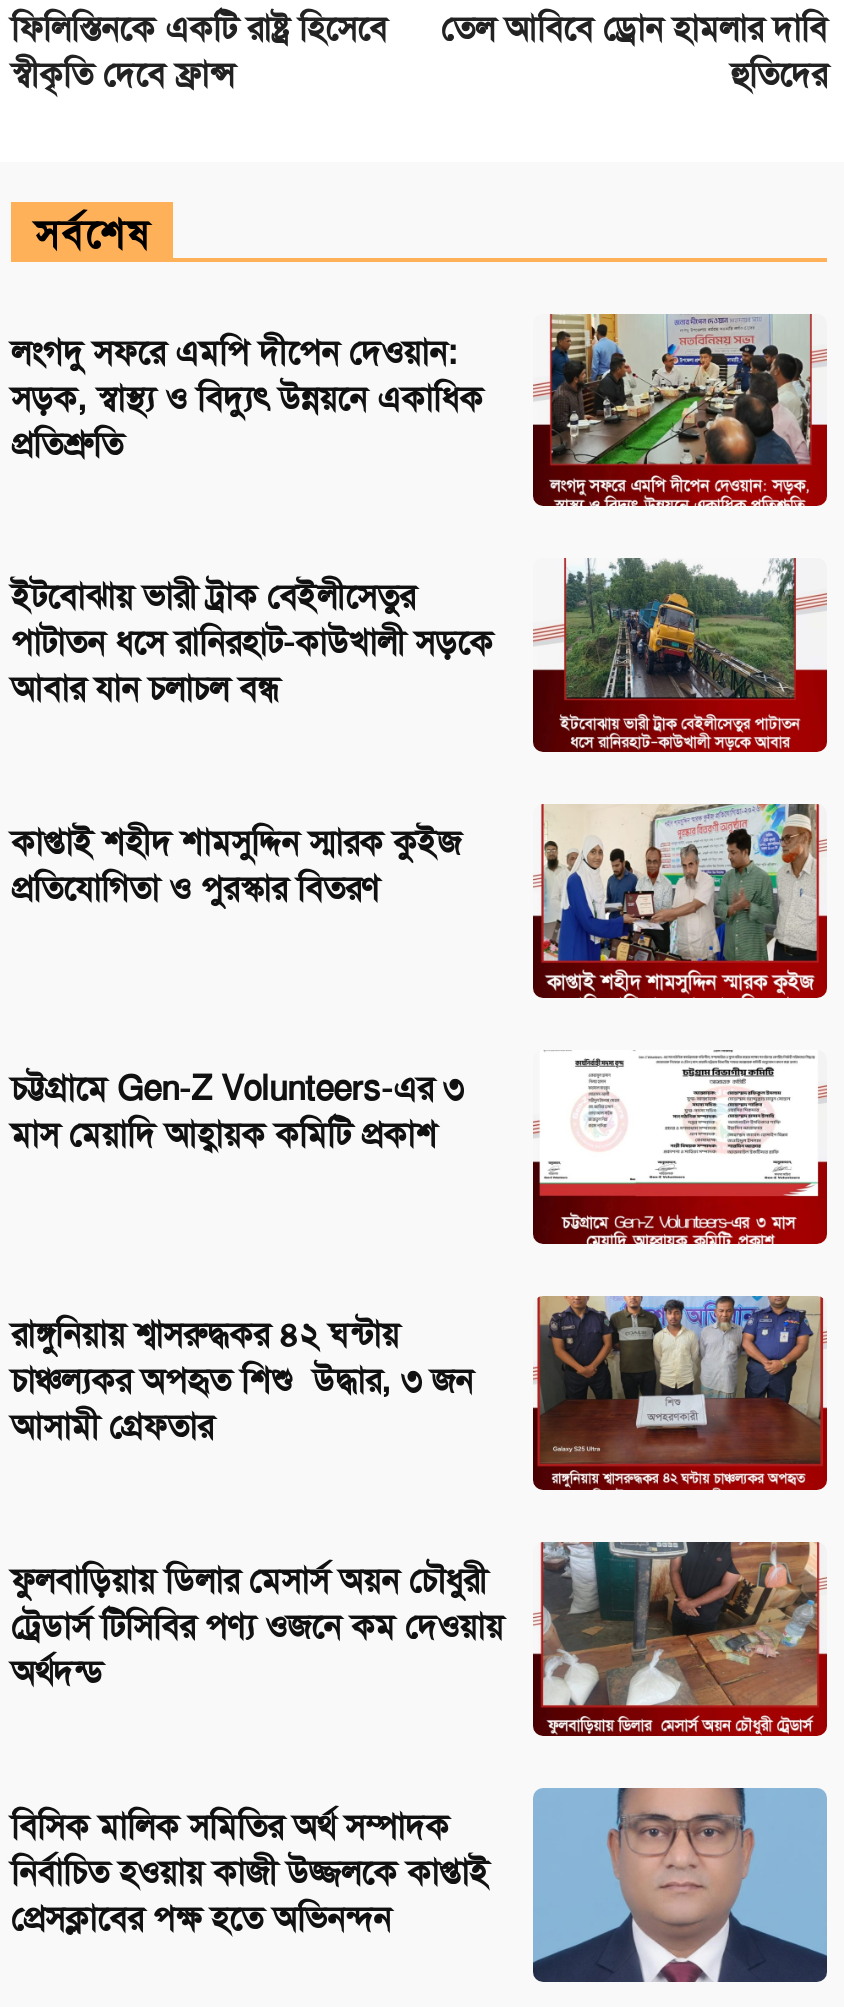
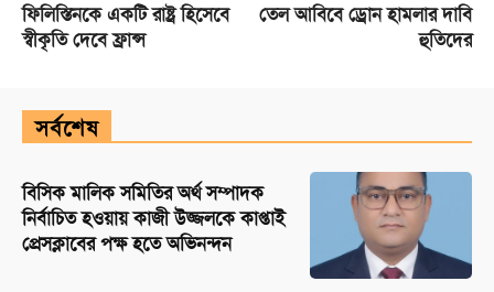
- [image]
- লংগদু সফরে এমপি দীপেন দেওয়ান:
- সড়ক, স্বাস্থ্য ও বিদ্যুৎ উন্নয়নে একাধিক
- প্রতিশ্রুতি
- ইটবোঝায় ভারী ট্রাক বেইলীসেতুর
- পাটাতন ধসে রানিরহাট-কাউখালী সড়কে
- আবার যান চলাচল বন্ধ
- কাপ্তাই শহীদ শামসুদ্দিন স্মারক কুইজ
- প্রতিযোগিতা ও পুরস্কার বিতরণ

- [image]

- [image]

- [image]
- চট্টগ্রামে Gen-Z Volunteers-এর ৩
- মাস মেয়াদি আহ্বায়ক কমিটি প্রকাশ

- [image]
- রাঙ্গুনিয়ায় শ্বাসরুদ্ধকর ৪২ ঘন্টায়
- চাঞ্চল্যকর অপহৃত শিশু উদ্ধার, ৩ জন
- আসামী গ্রেফতার
- ফুলবাড়িয়ায় ডিলার মেসার্স অয়ন চৌধুরী
- ট্রেডার্স টিসিবির পণ্য ওজনে কম দেওয়ায়
- অর্থদন্ড

- [image]
